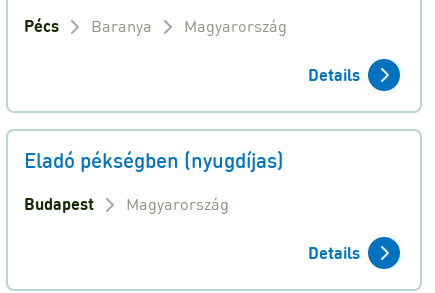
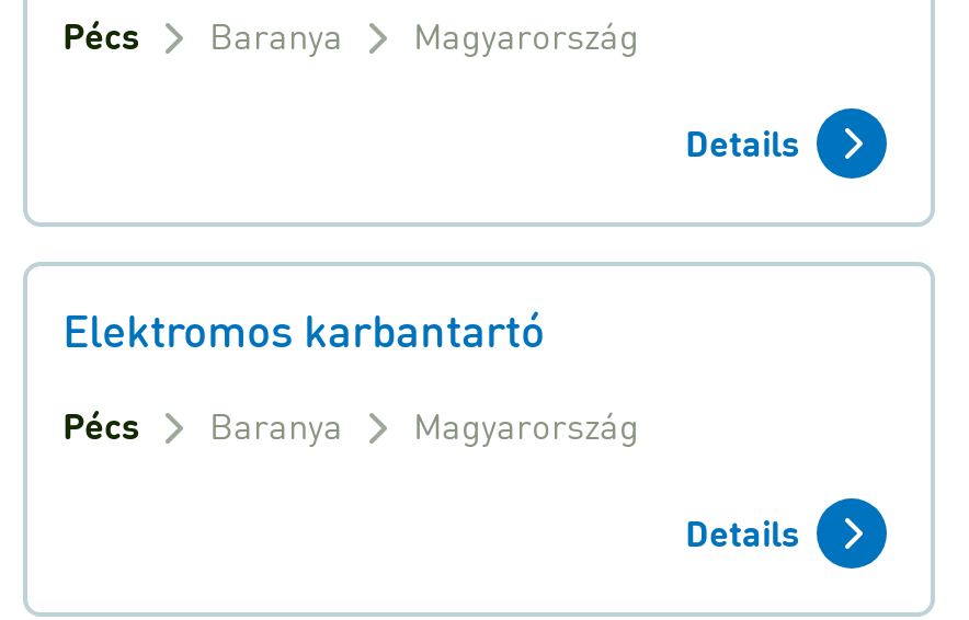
- Eladó pékségben (nyugdíjas)
+ Elektromos karbantartó

- Budapest
+ Pécs
+ Baranya
